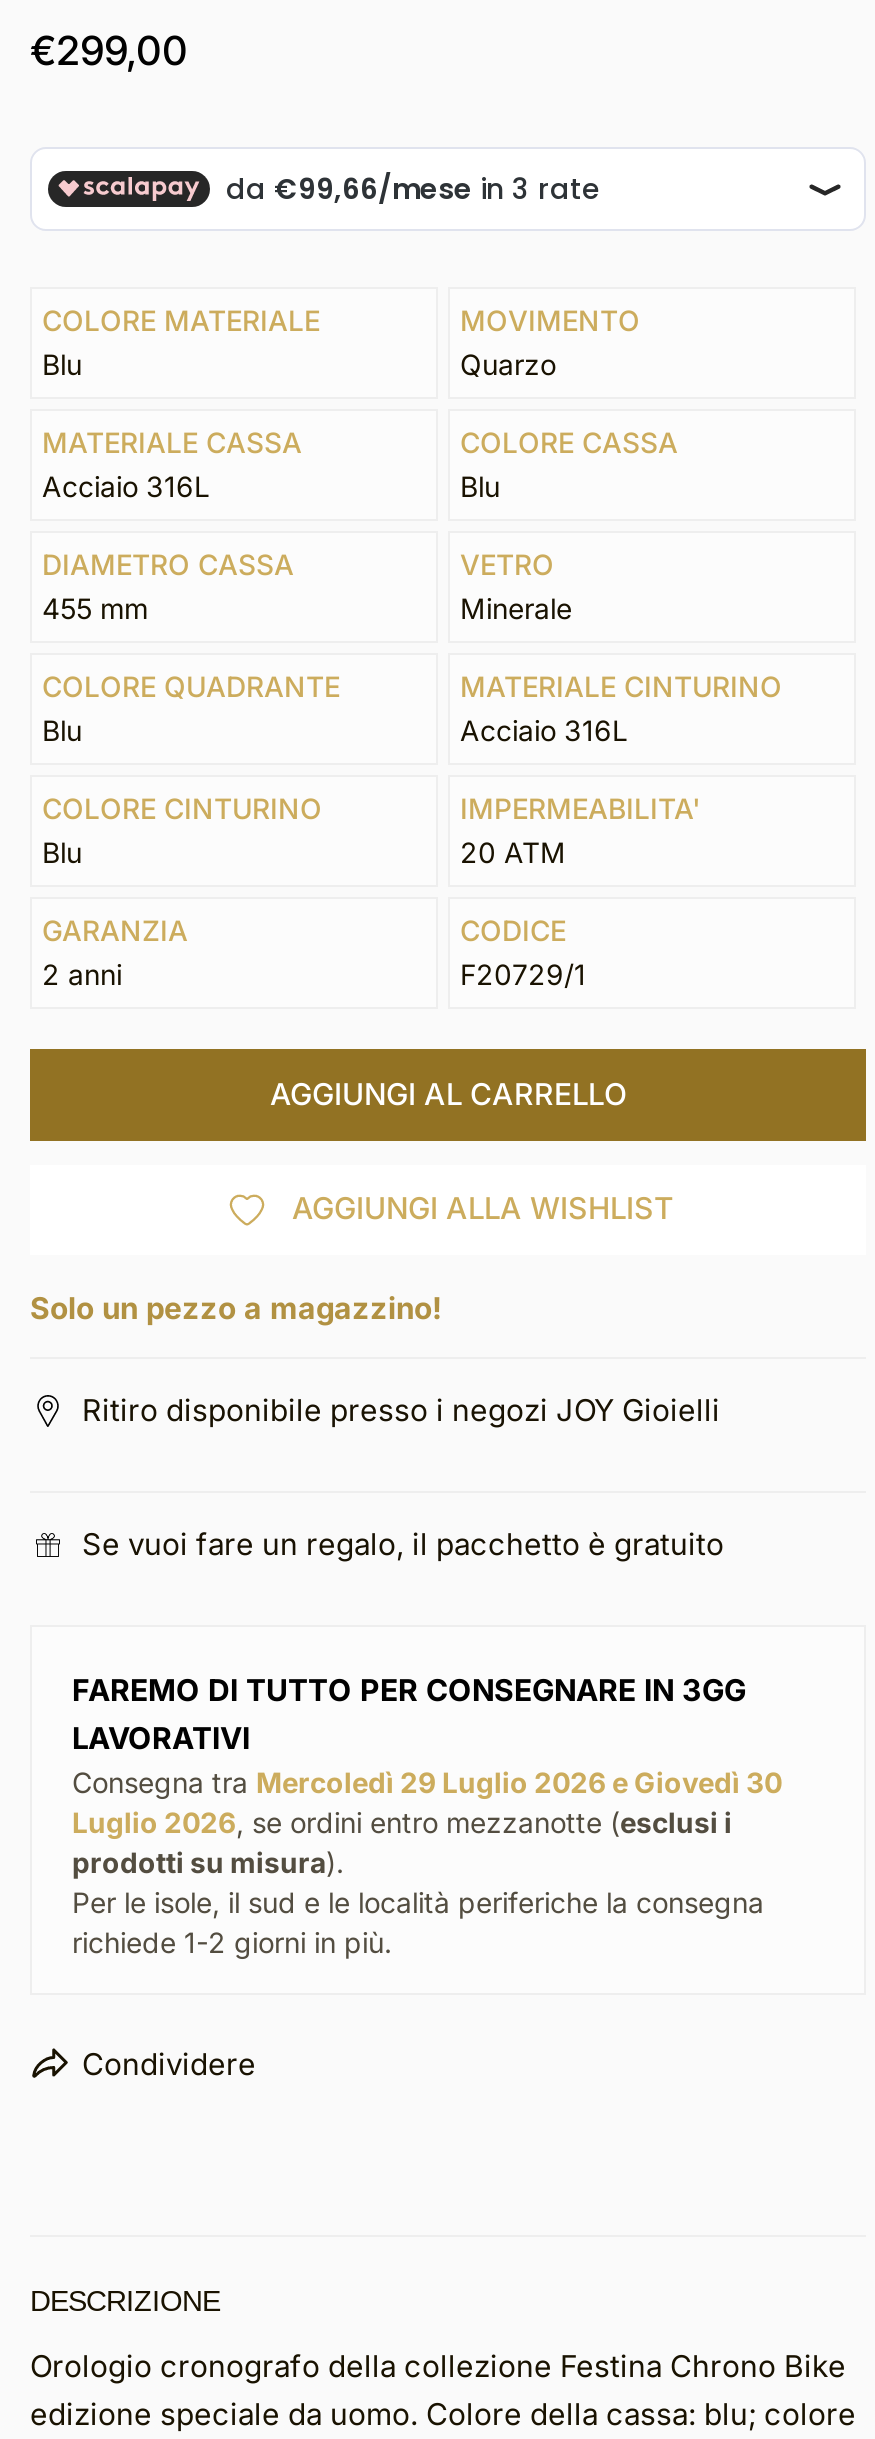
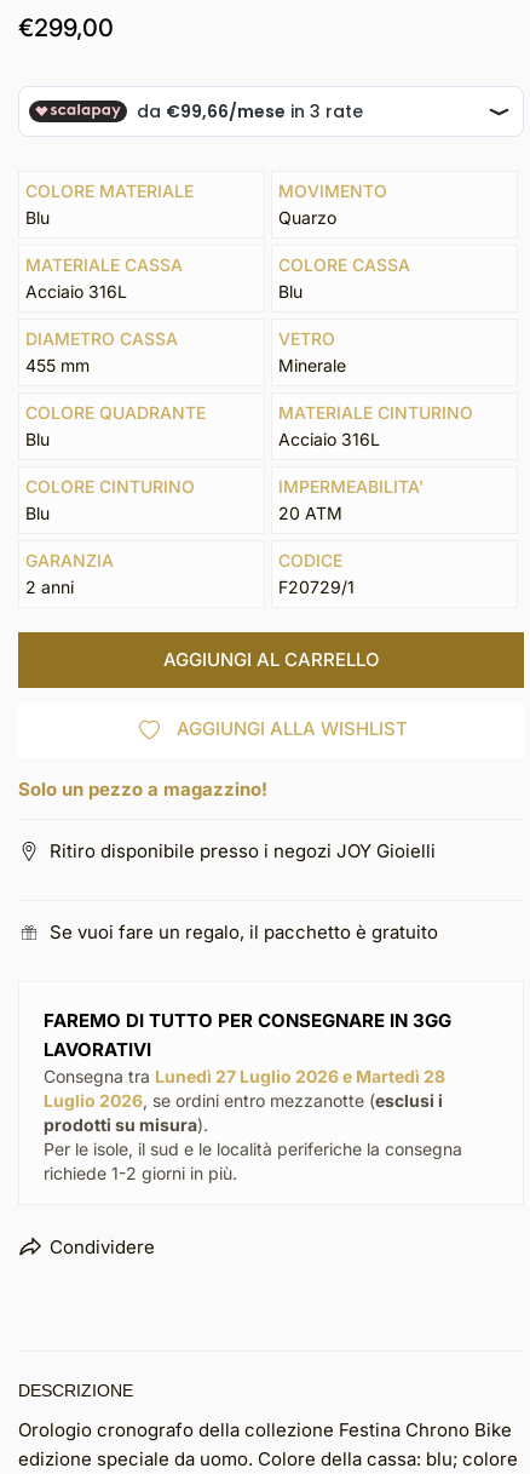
- Consegna tra Mercoledì 29 Luglio 2026 e Giovedì 30
+ Consegna tra Lunedì 27 Luglio 2026 e Martedì 28
